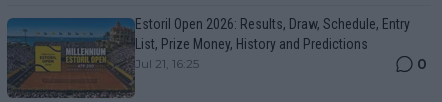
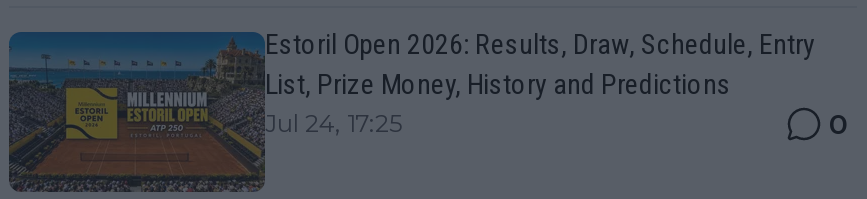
- Jul 21, 16:25
+ Jul 24, 17:25
